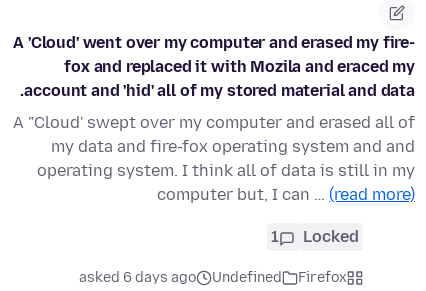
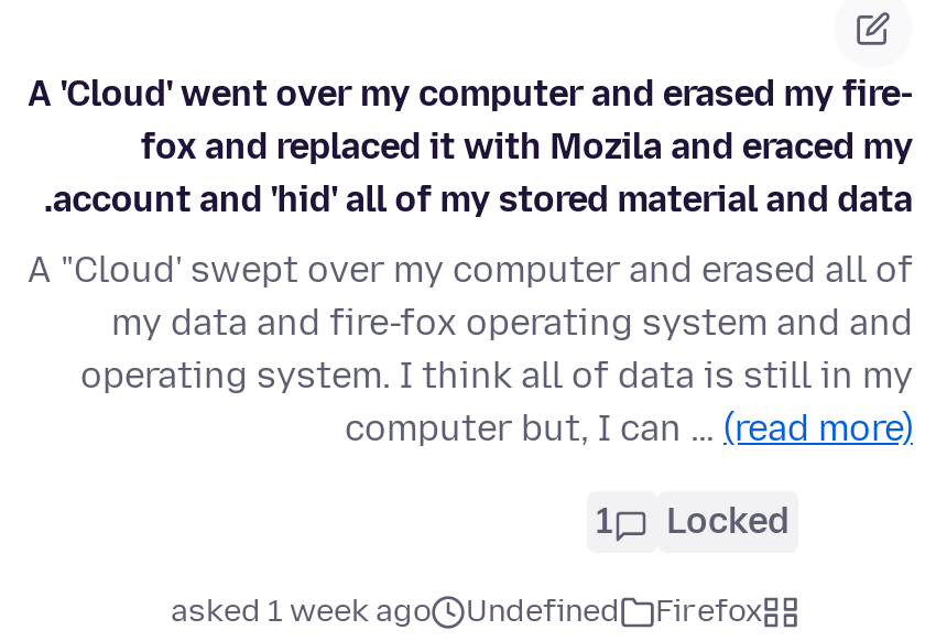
- asked 6 days ago
+ asked 1 week ago
